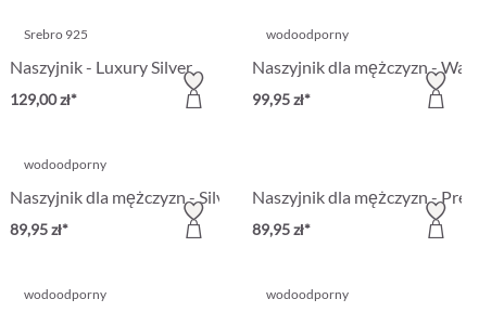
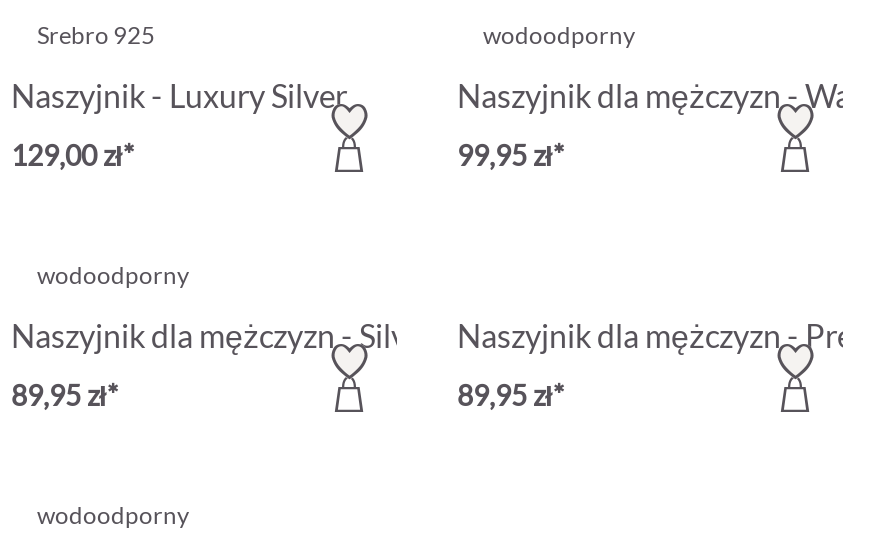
- wodoodporny
